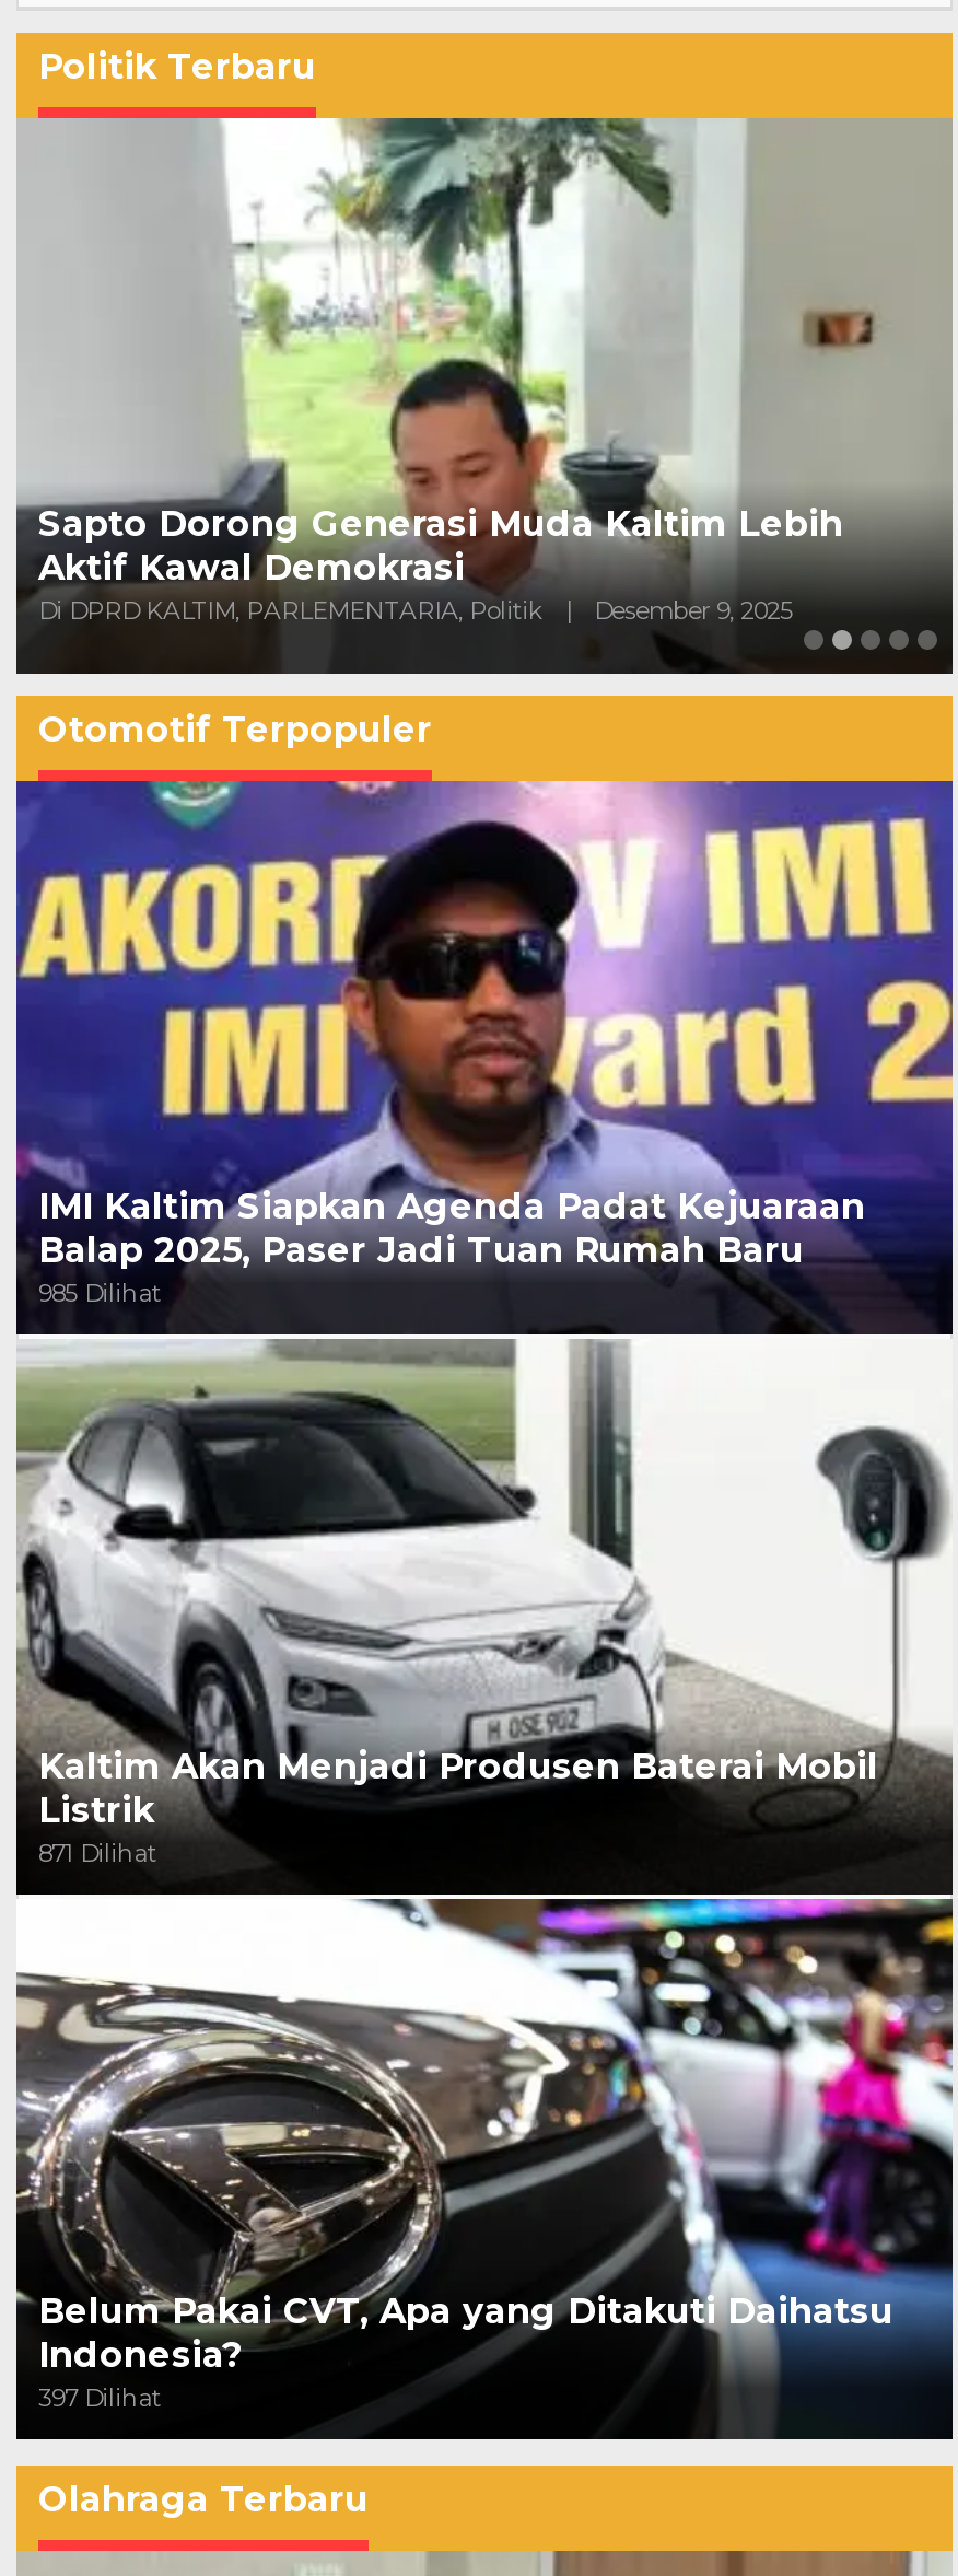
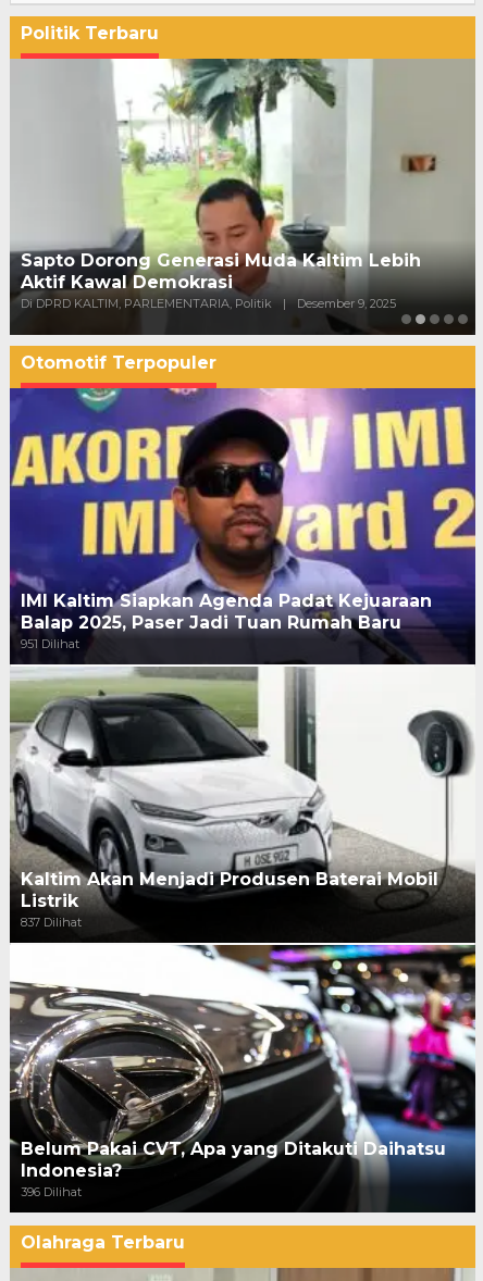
- 985 Dilihat
+ 951 Dilihat

- 871 Dilihat
+ 837 Dilihat

- 397 Dilihat
+ 396 Dilihat
